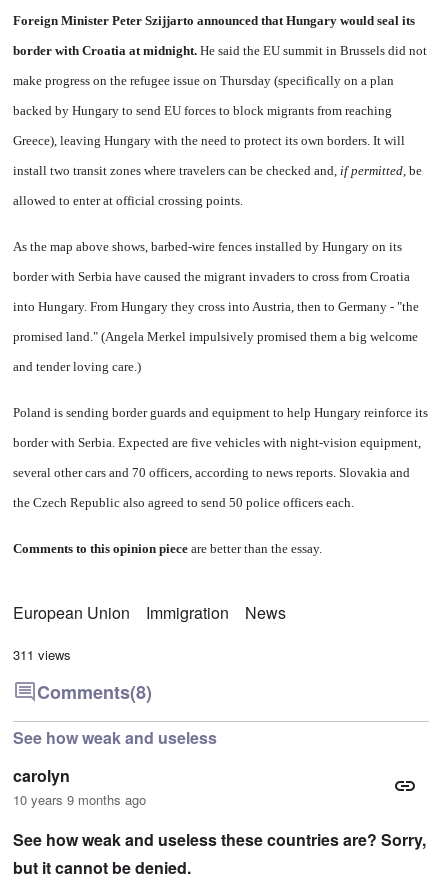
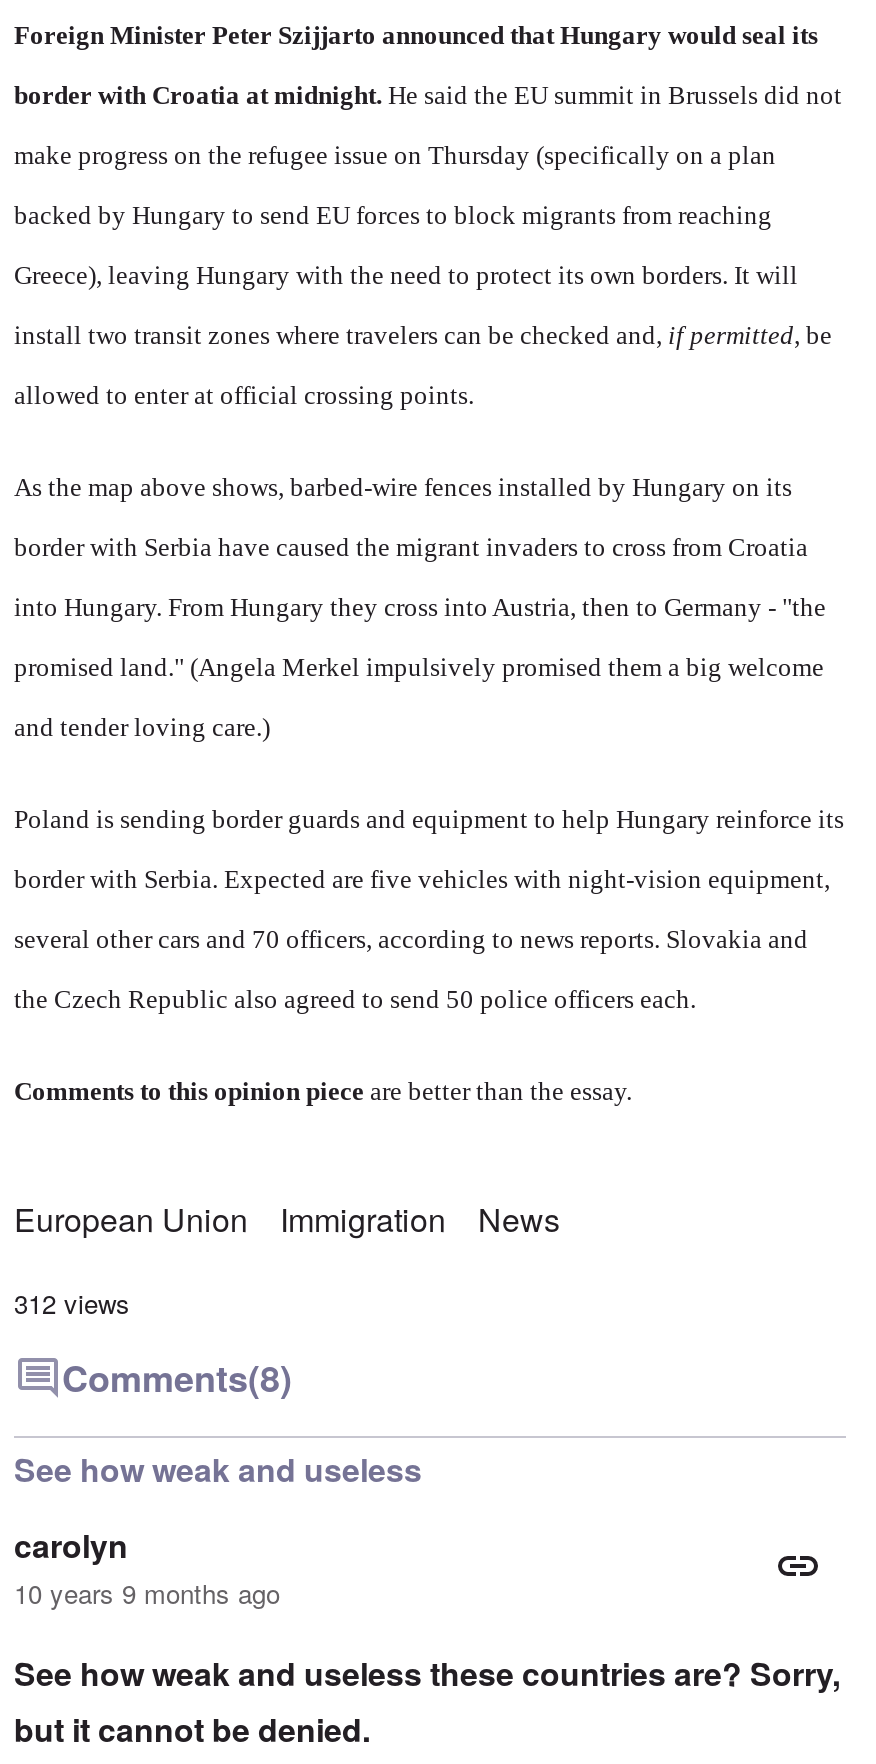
- 311 views
+ 312 views
